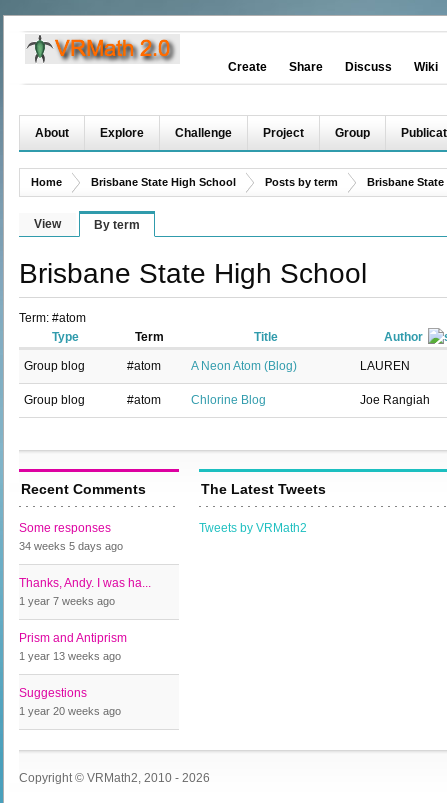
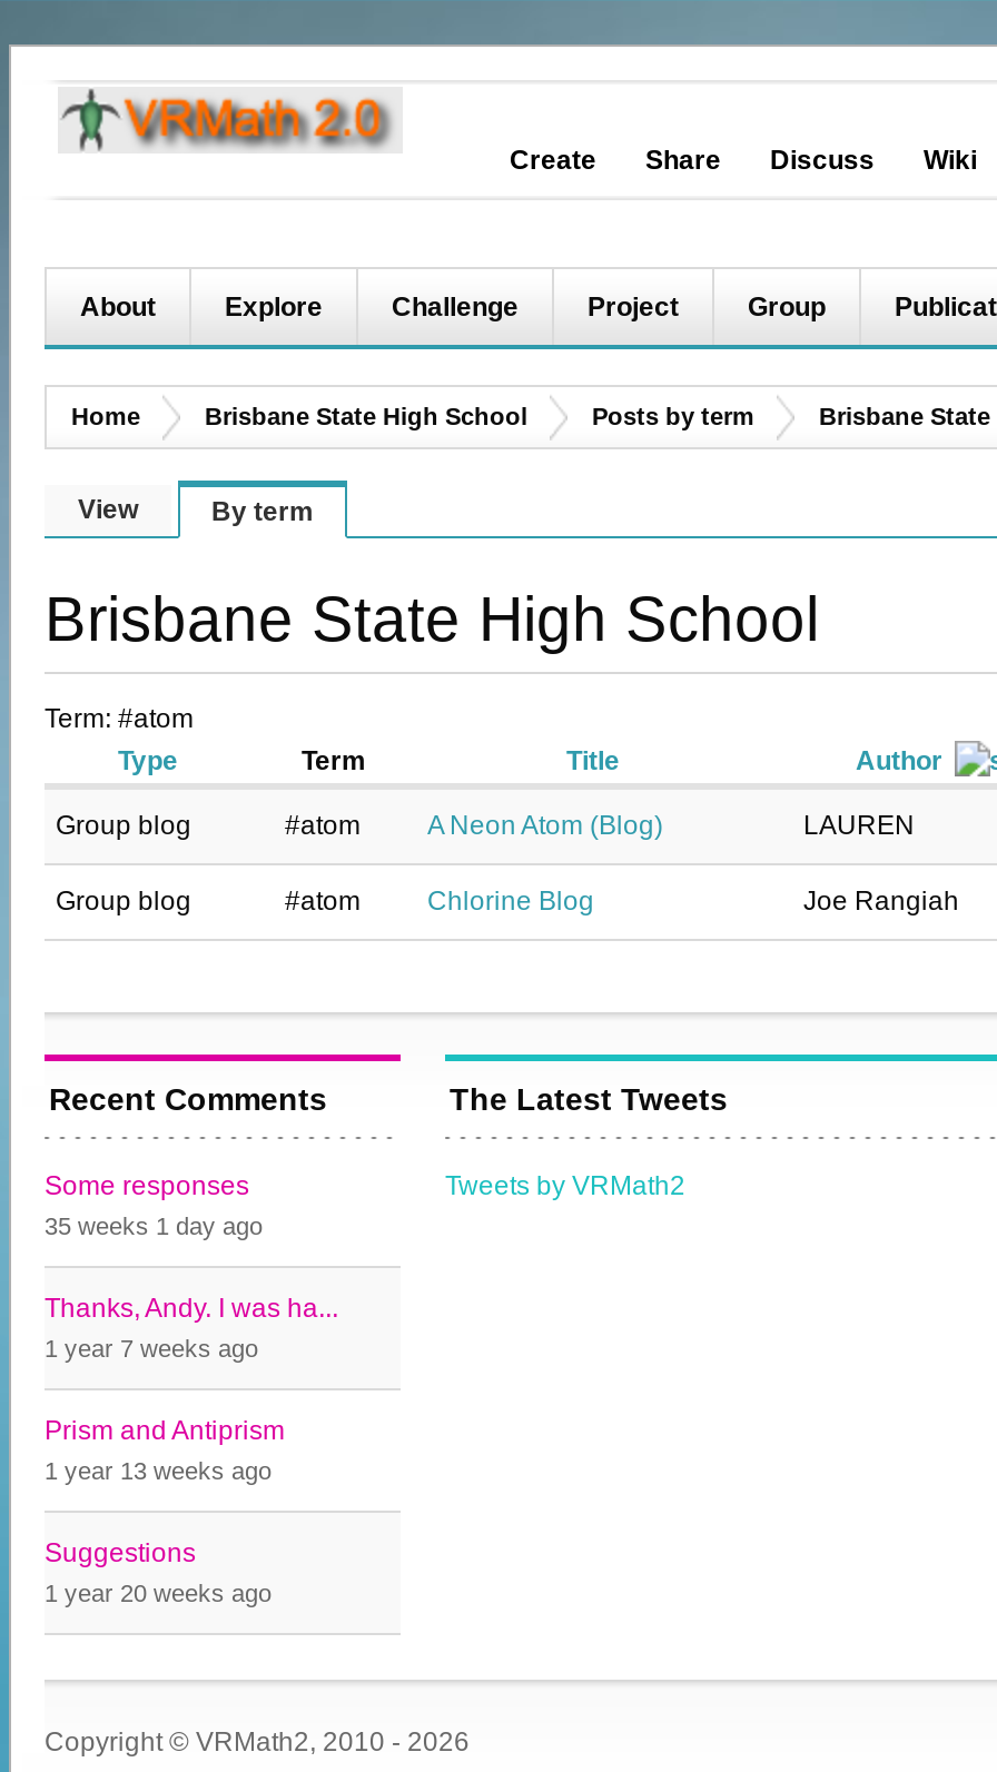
- 34 weeks 5 days ago
+ 35 weeks 1 day ago
